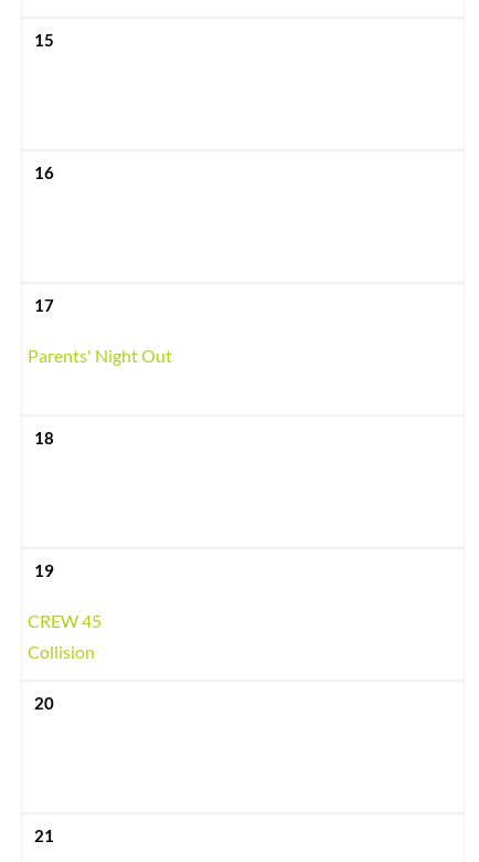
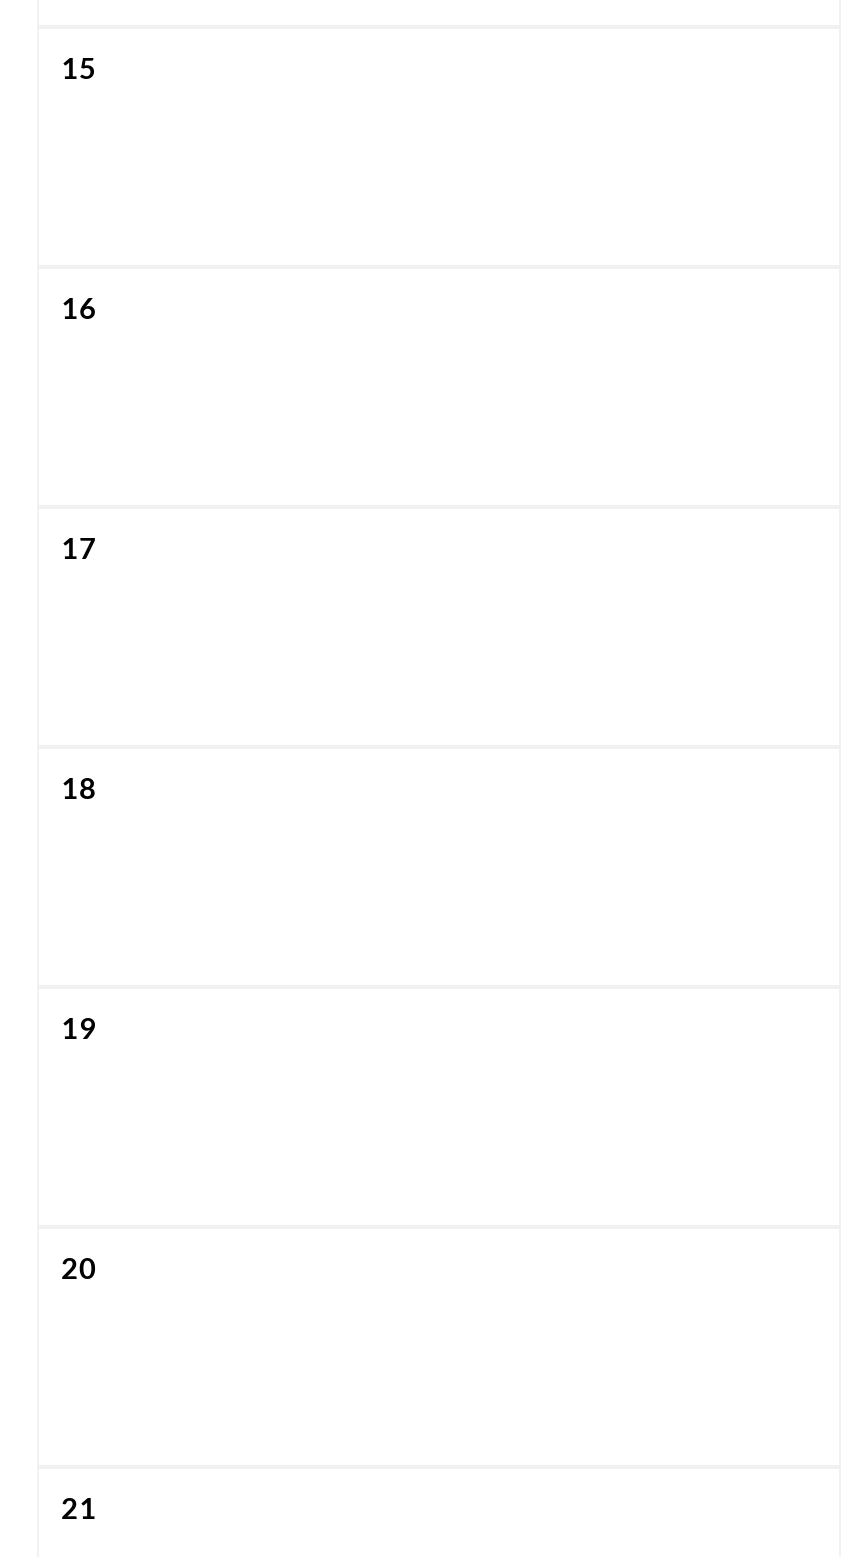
- Parents' Night Out

- CREW 45
- Collision
